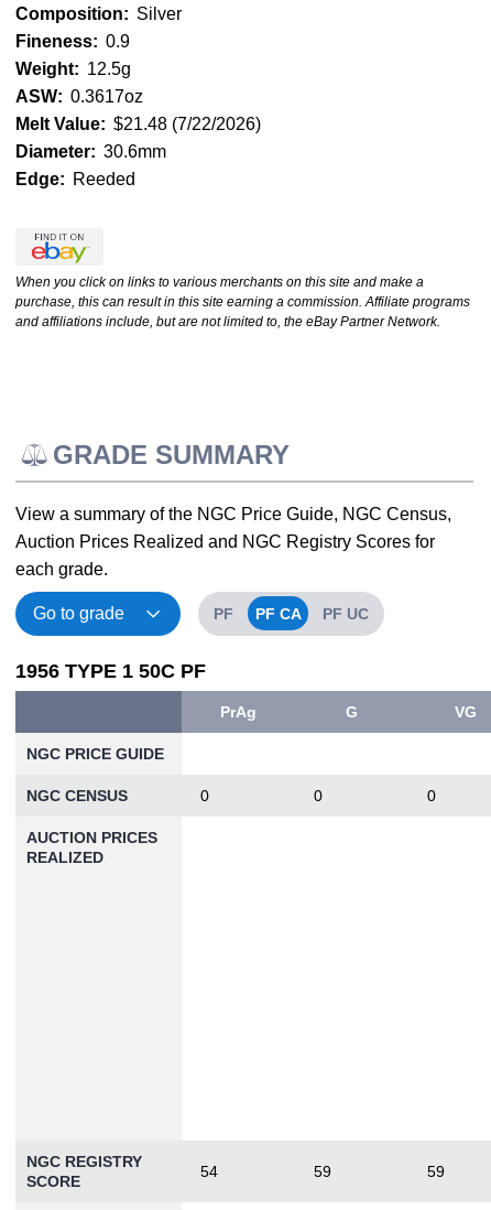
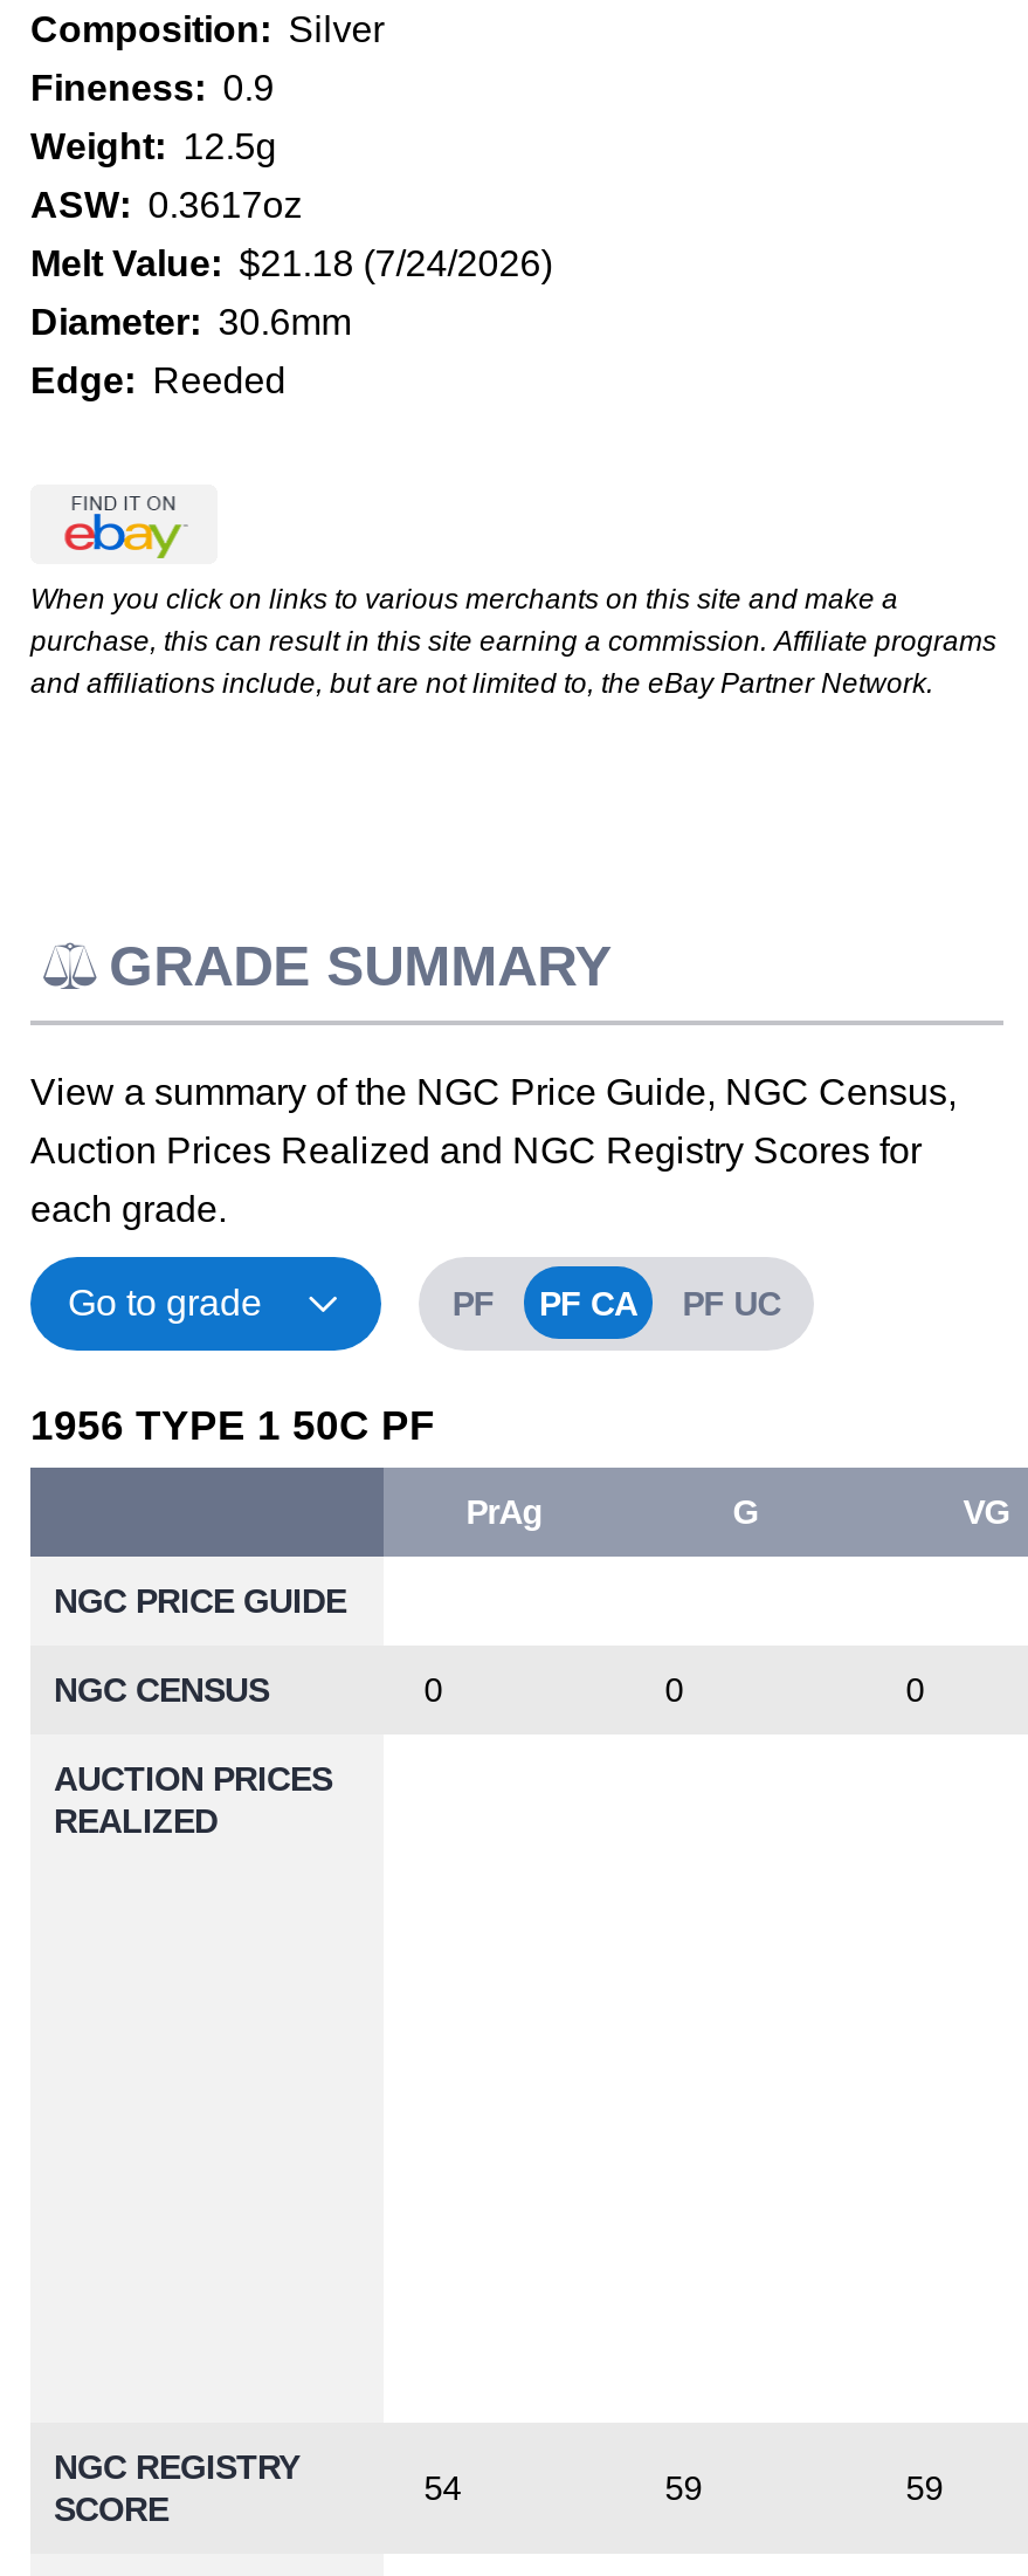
- Melt Value: $21.48 (7/22/2026)
+ Melt Value: $21.18 (7/24/2026)
